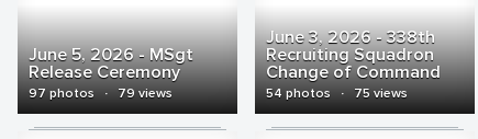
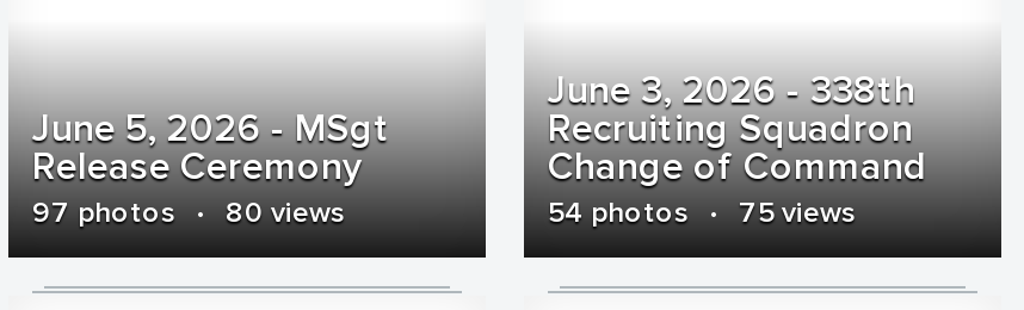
- 97 photos · 79 views
+ 97 photos · 80 views
